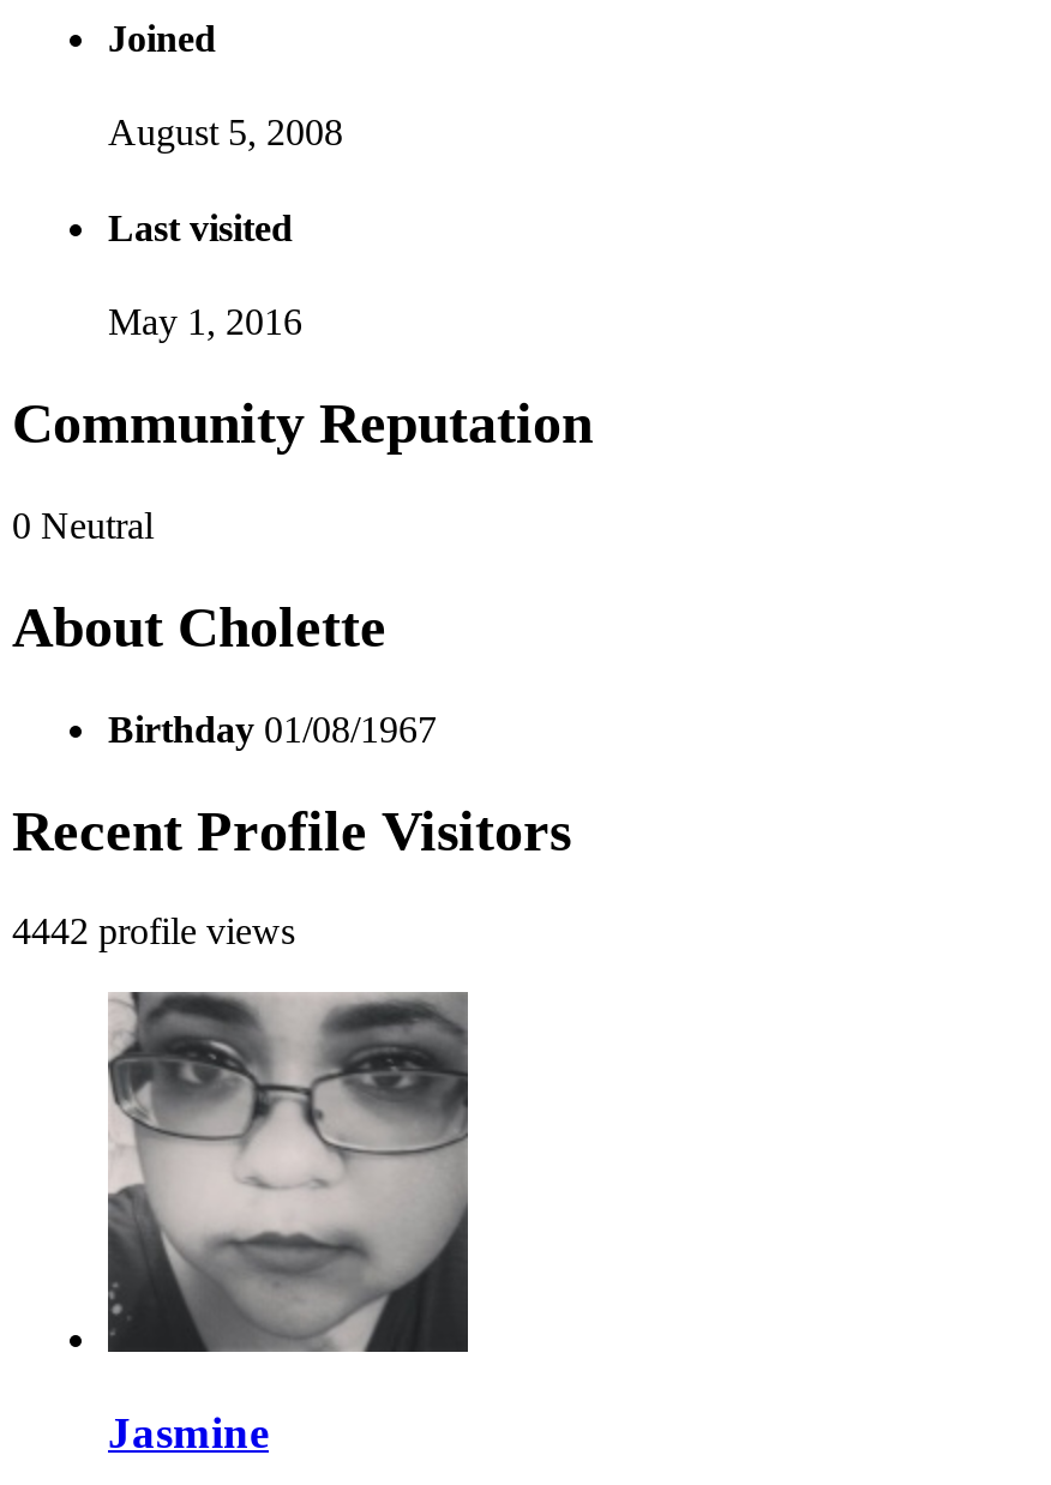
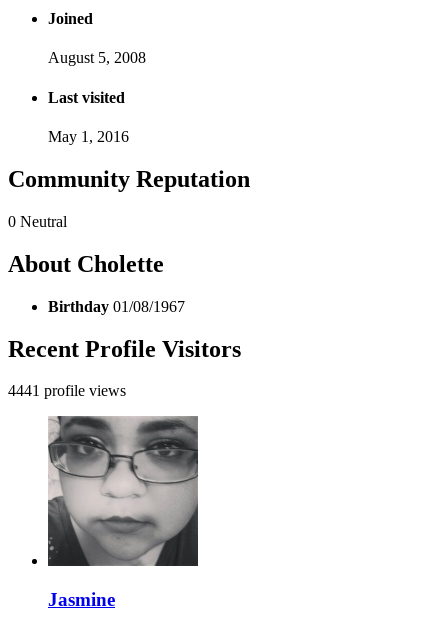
- 4442 profile views
+ 4441 profile views
